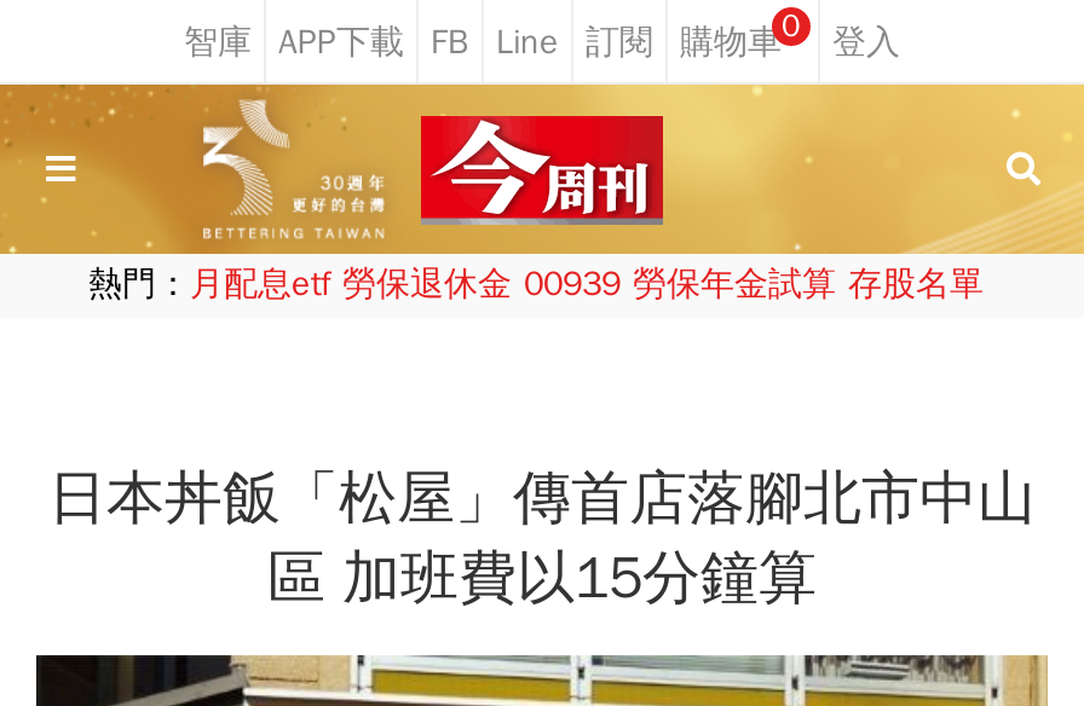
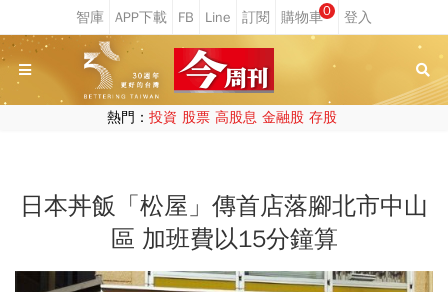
- 熱門：月配息etf 勞保退休金 00939 勞保年金試算 存股名單
+ 熱門：投資 股票 高股息 金融股 存股
